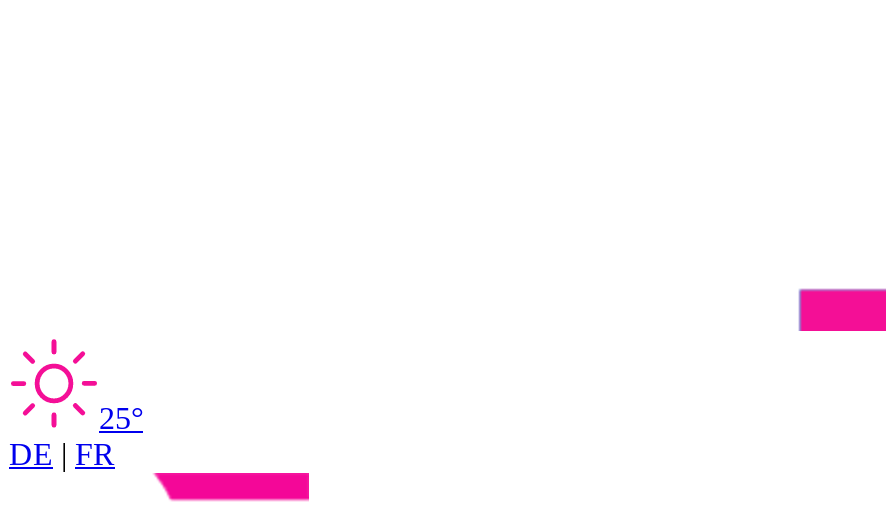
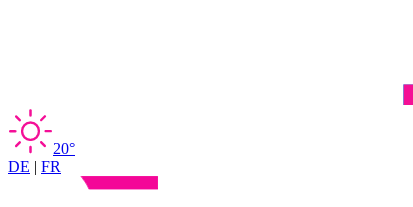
- 25°
+ 20°
